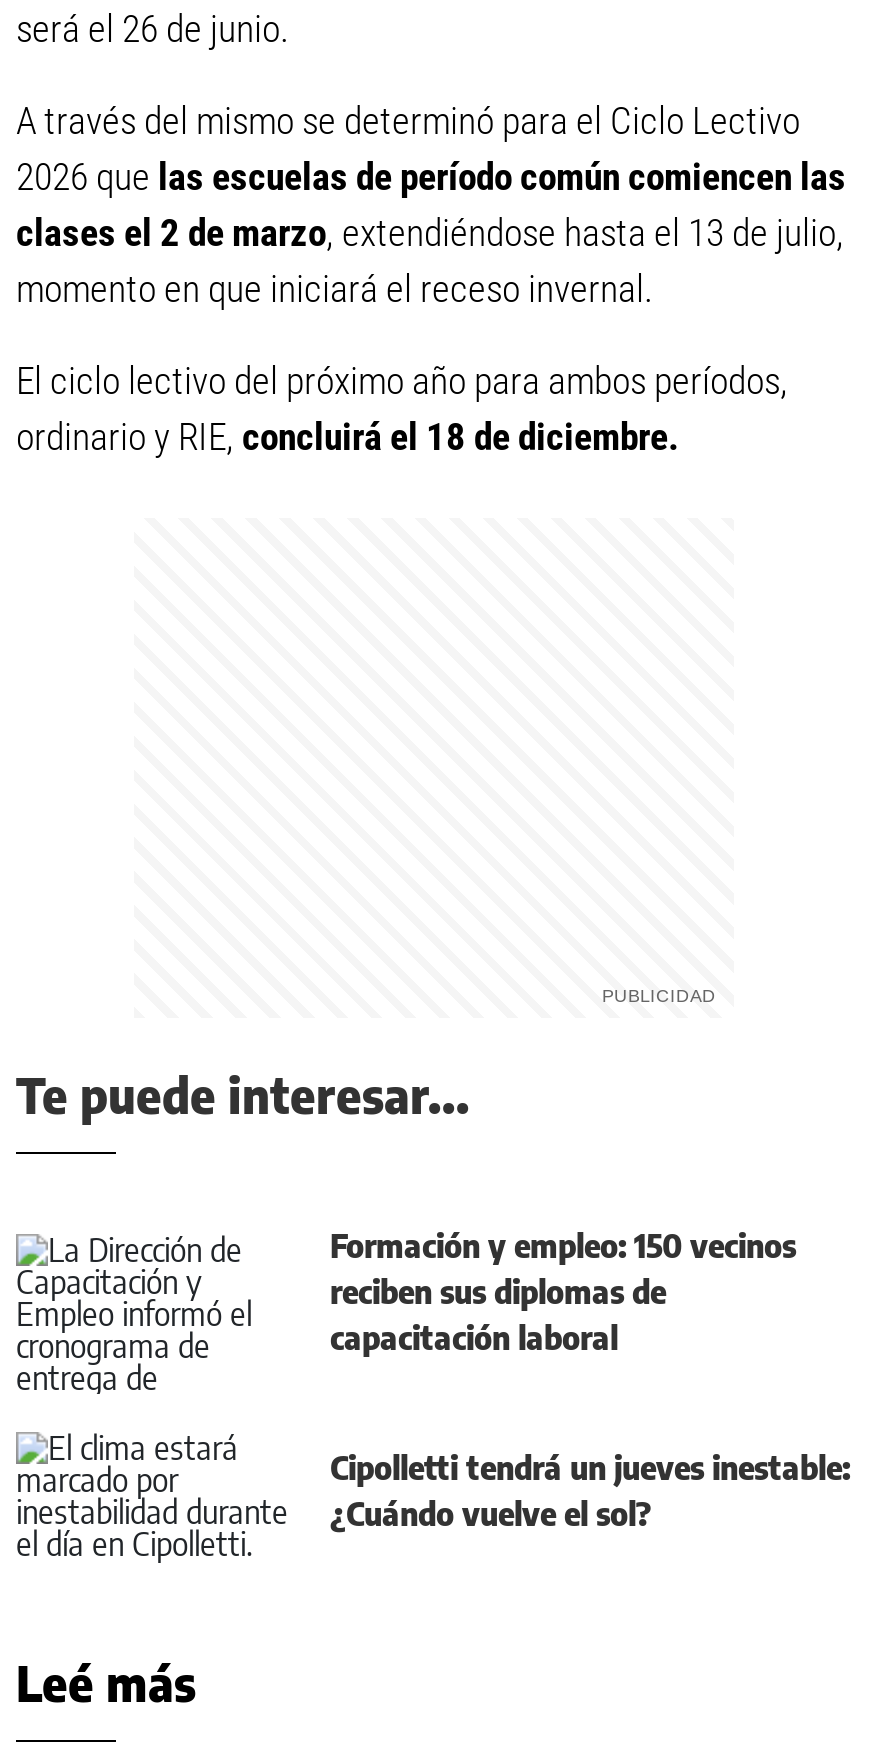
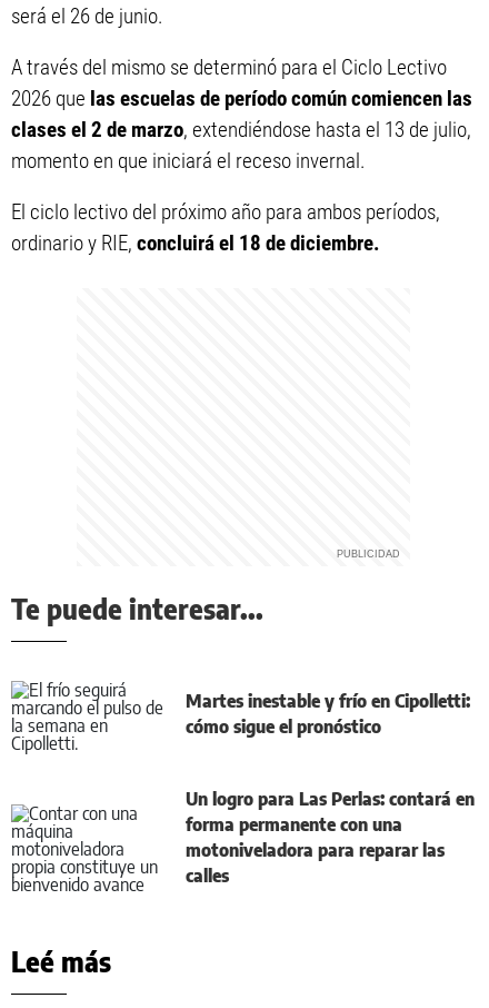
- [image]
- Formación y empleo: 150 vecinos
- reciben sus diplomas de
- capacitación laboral
+ [image]
+ Martes inestable y frío en Cipolletti:
+ cómo sigue el pronóstico

- [image]
- Cipolletti tendrá un jueves inestable:
- ¿Cuándo vuelve el sol?
+ [image]
+ Un logro para Las Perlas: contará en
+ forma permanente con una
+ motoniveladora para reparar las
+ calles
